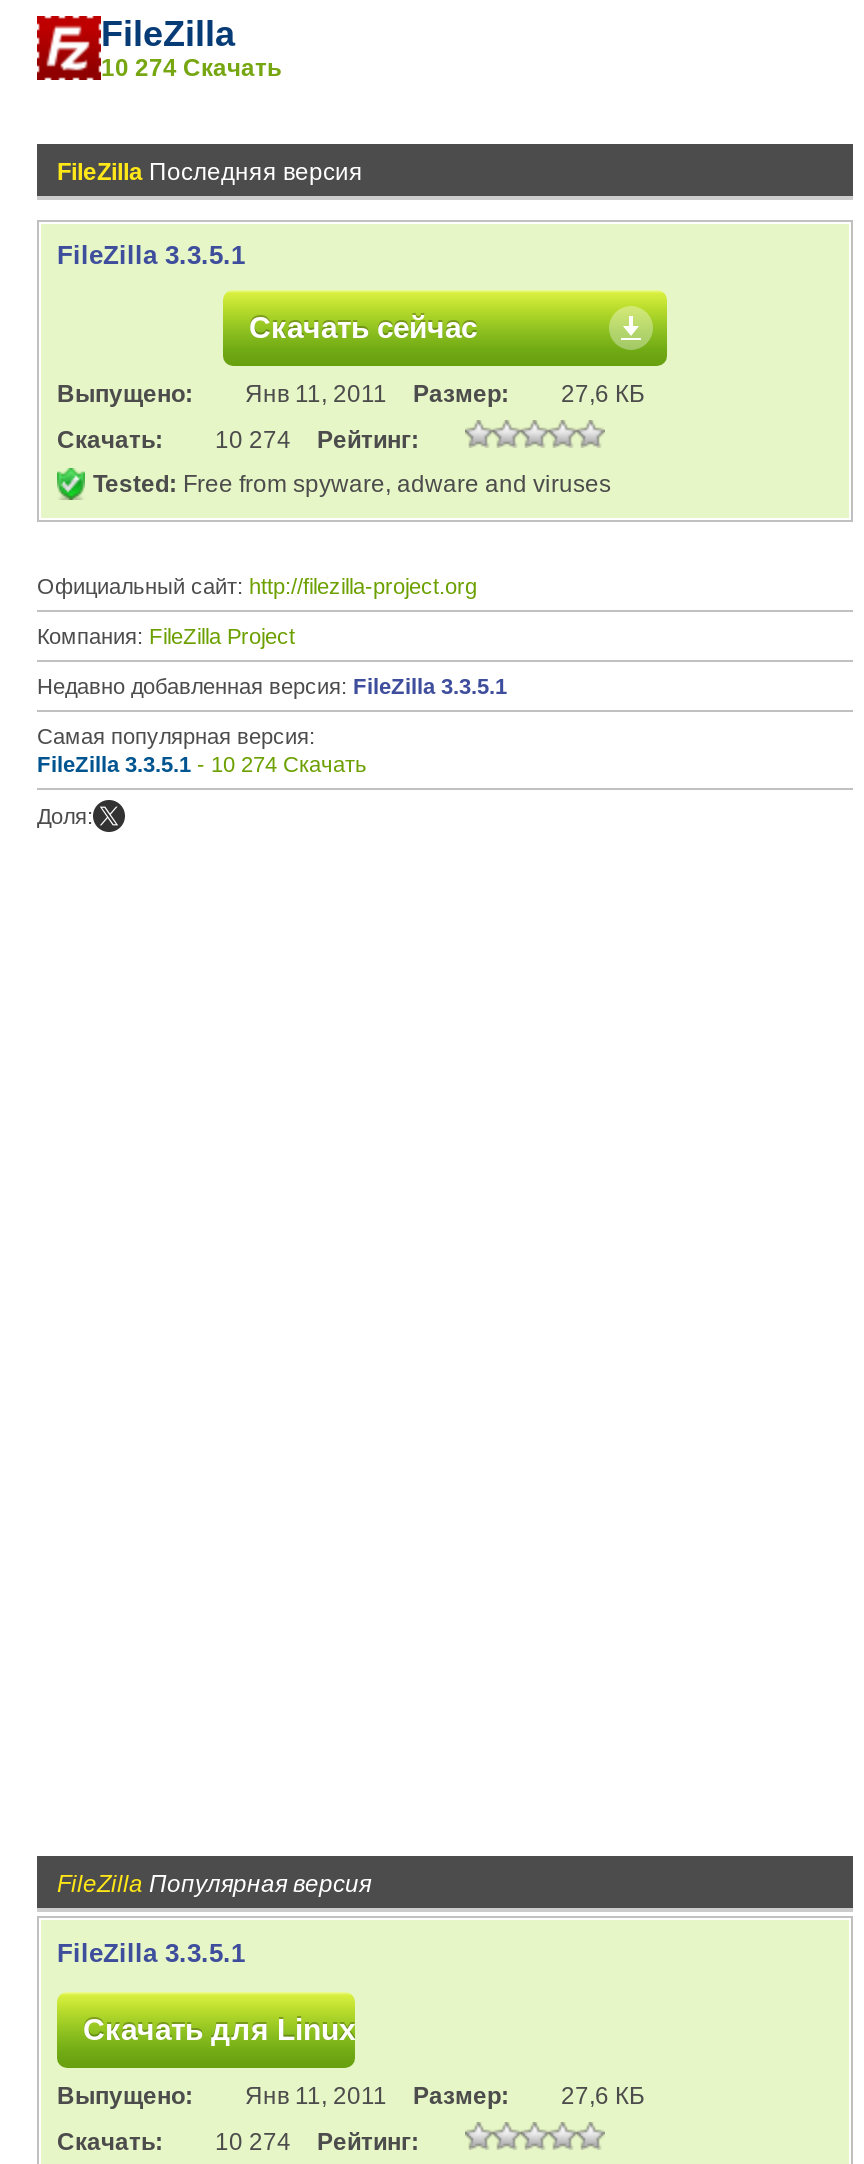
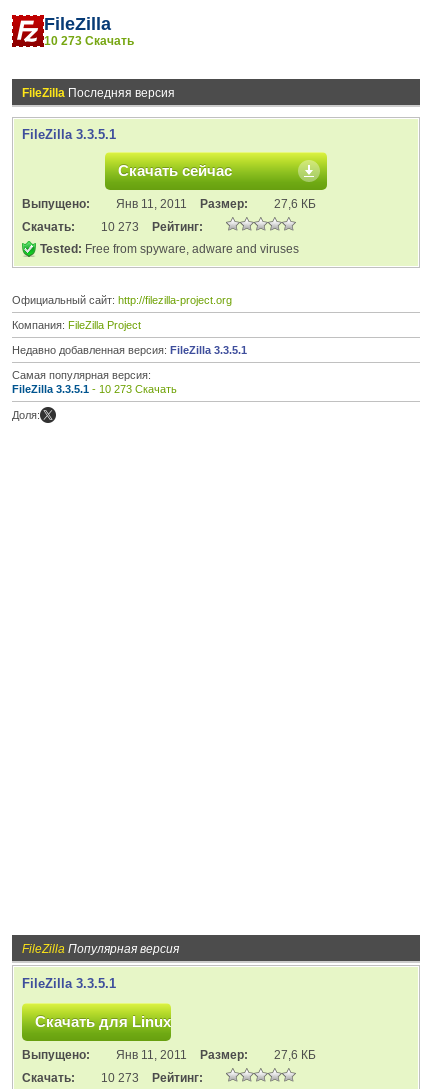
- 10 274 Скачать
+ 10 273 Скачать

- Скачать: 10 274 Рейтинг:
+ Скачать: 10 273 Рейтинг:

- FileZilla 3.3.5.1 - 10 274 Скачать
+ FileZilla 3.3.5.1 - 10 273 Скачать

- Скачать: 10 274 Рейтинг:
+ Скачать: 10 273 Рейтинг:
